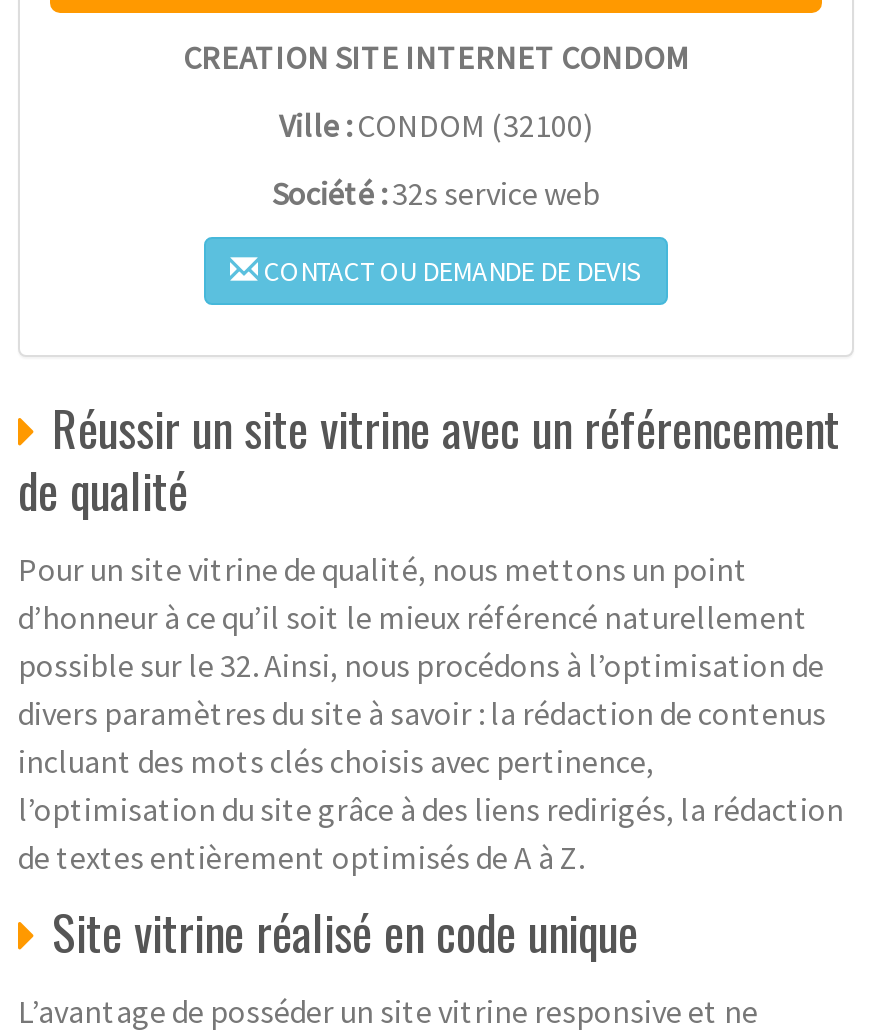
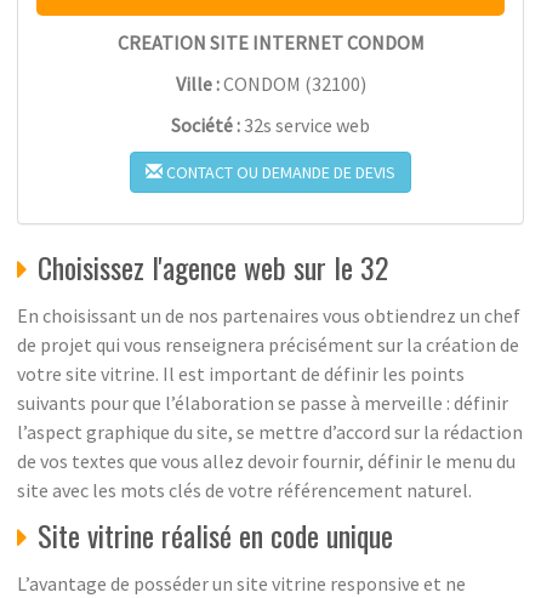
- Réussir un site vitrine avec un référencement
- de qualité
- Pour un site vitrine de qualité, nous mettons un point
- d’honneur à ce qu’il soit le mieux référencé naturellement
- possible sur le 32. Ainsi, nous procédons à l’optimisation de
- divers paramètres du site à savoir : la rédaction de contenus
- incluant des mots clés choisis avec pertinence,
- l’optimisation du site grâce à des liens redirigés, la rédaction
- de textes entièrement optimisés de A à Z.
+ Choisissez l'agence web sur le 32
+ En choisissant un de nos partenaires vous obtiendrez un chef
+ de projet qui vous renseignera précisément sur la création de
+ votre site vitrine. Il est important de définir les points
+ suivants pour que l’élaboration se passe à merveille : définir
+ l’aspect graphique du site, se mettre d’accord sur la rédaction
+ de vos textes que vous allez devoir fournir, définir le menu du
+ site avec les mots clés de votre référencement naturel.
